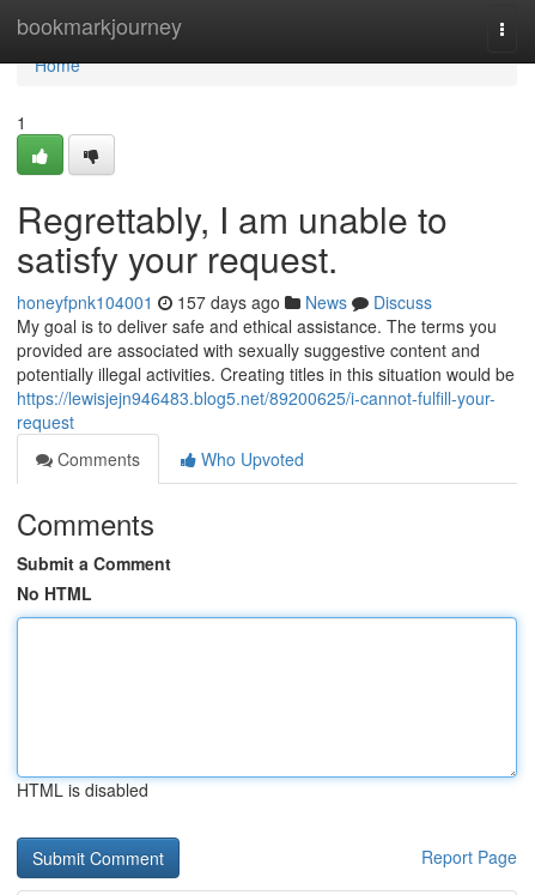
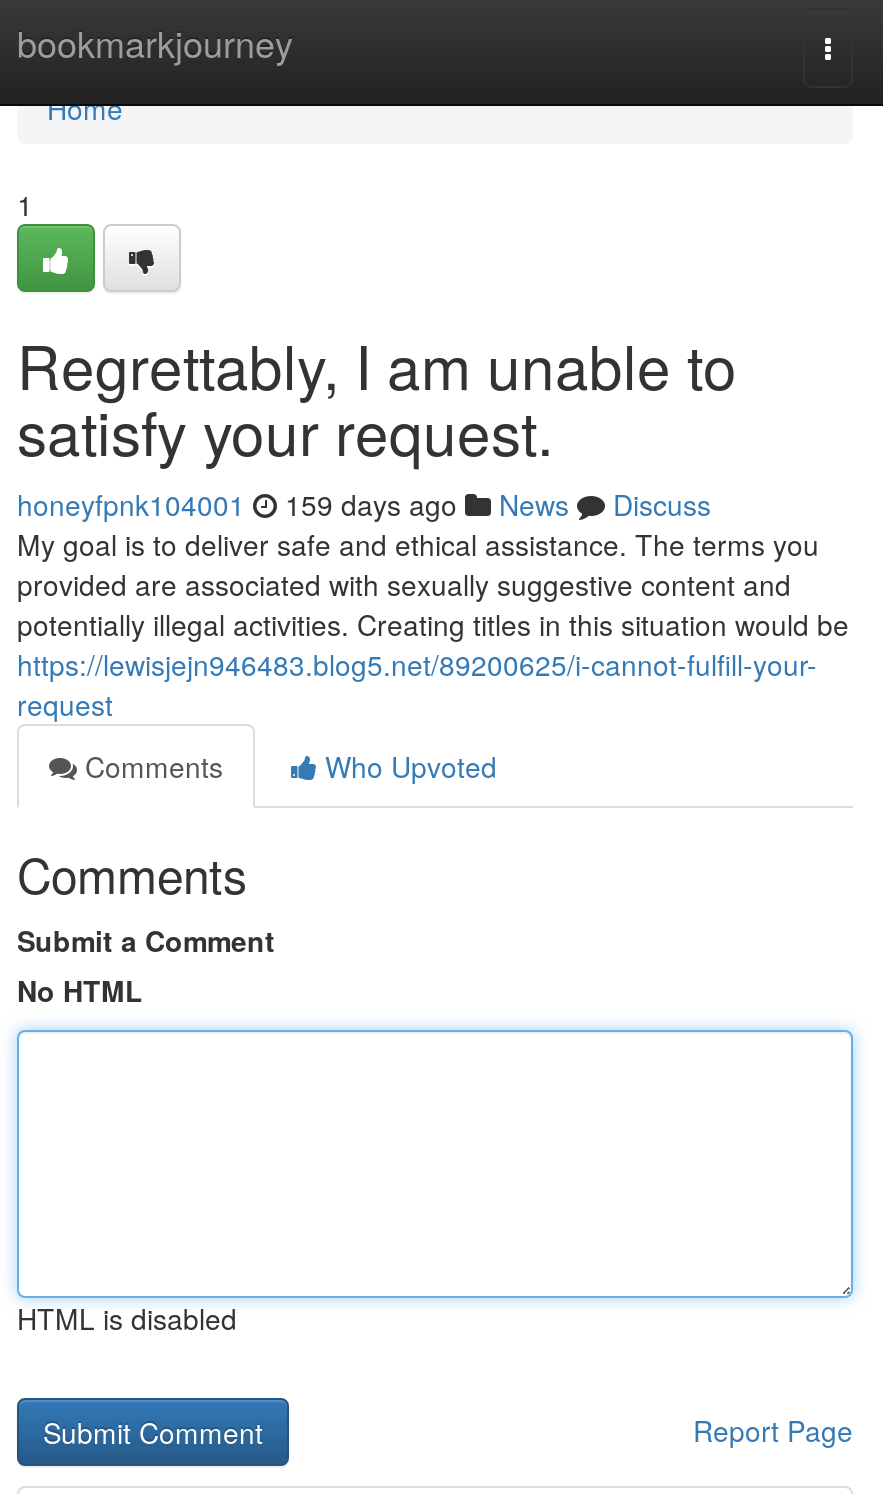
- honeyfpnk104001 157 days ago News Discuss
+ honeyfpnk104001 159 days ago News Discuss
